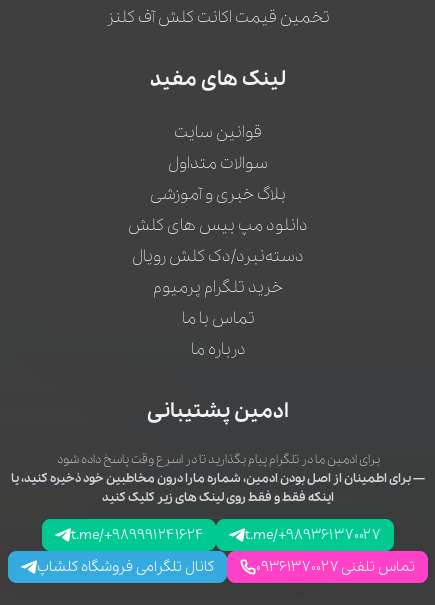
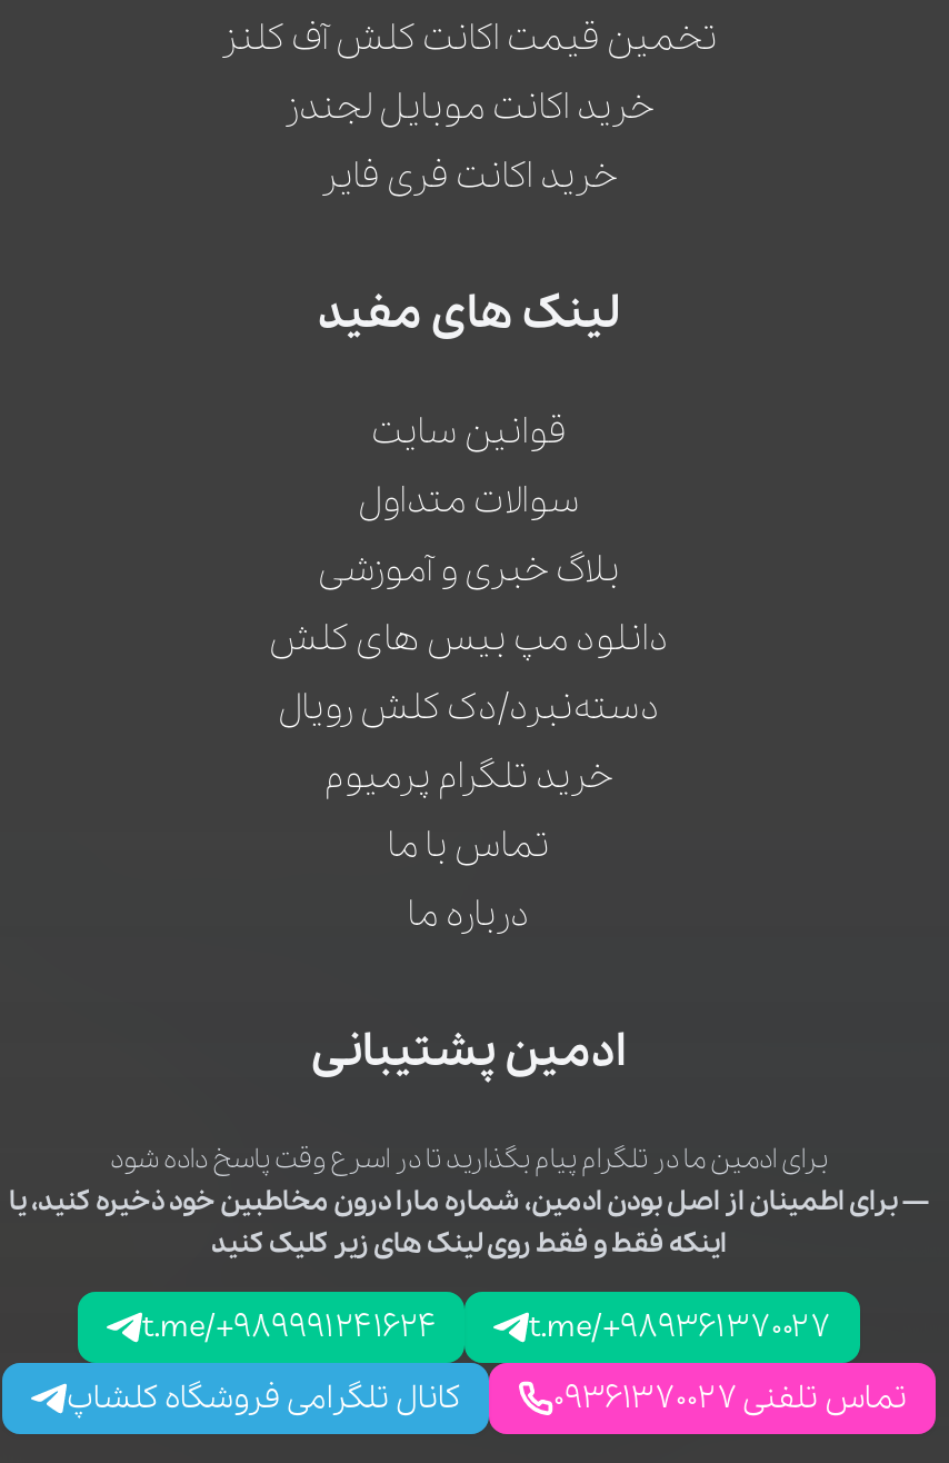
+ خرید اکانت موبایل لجندز
+ خرید اکانت فری فایر
